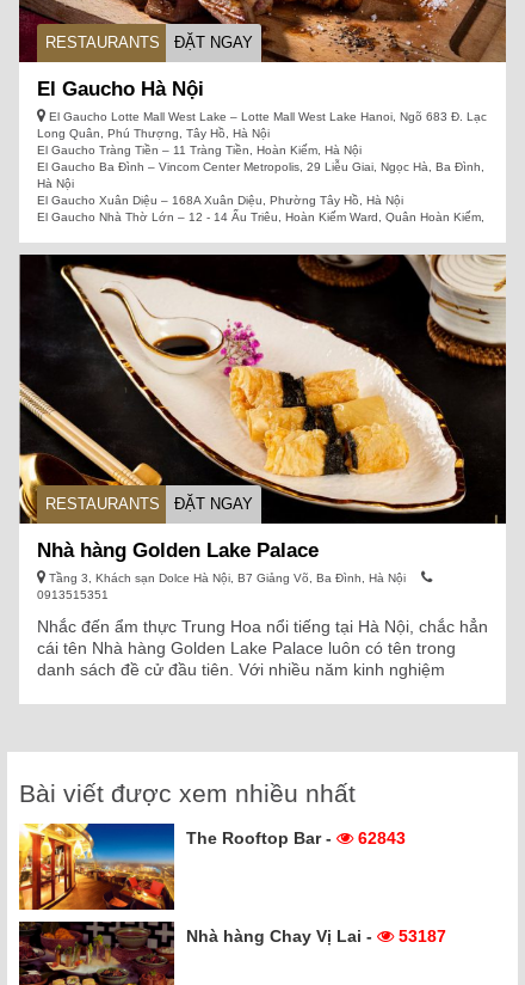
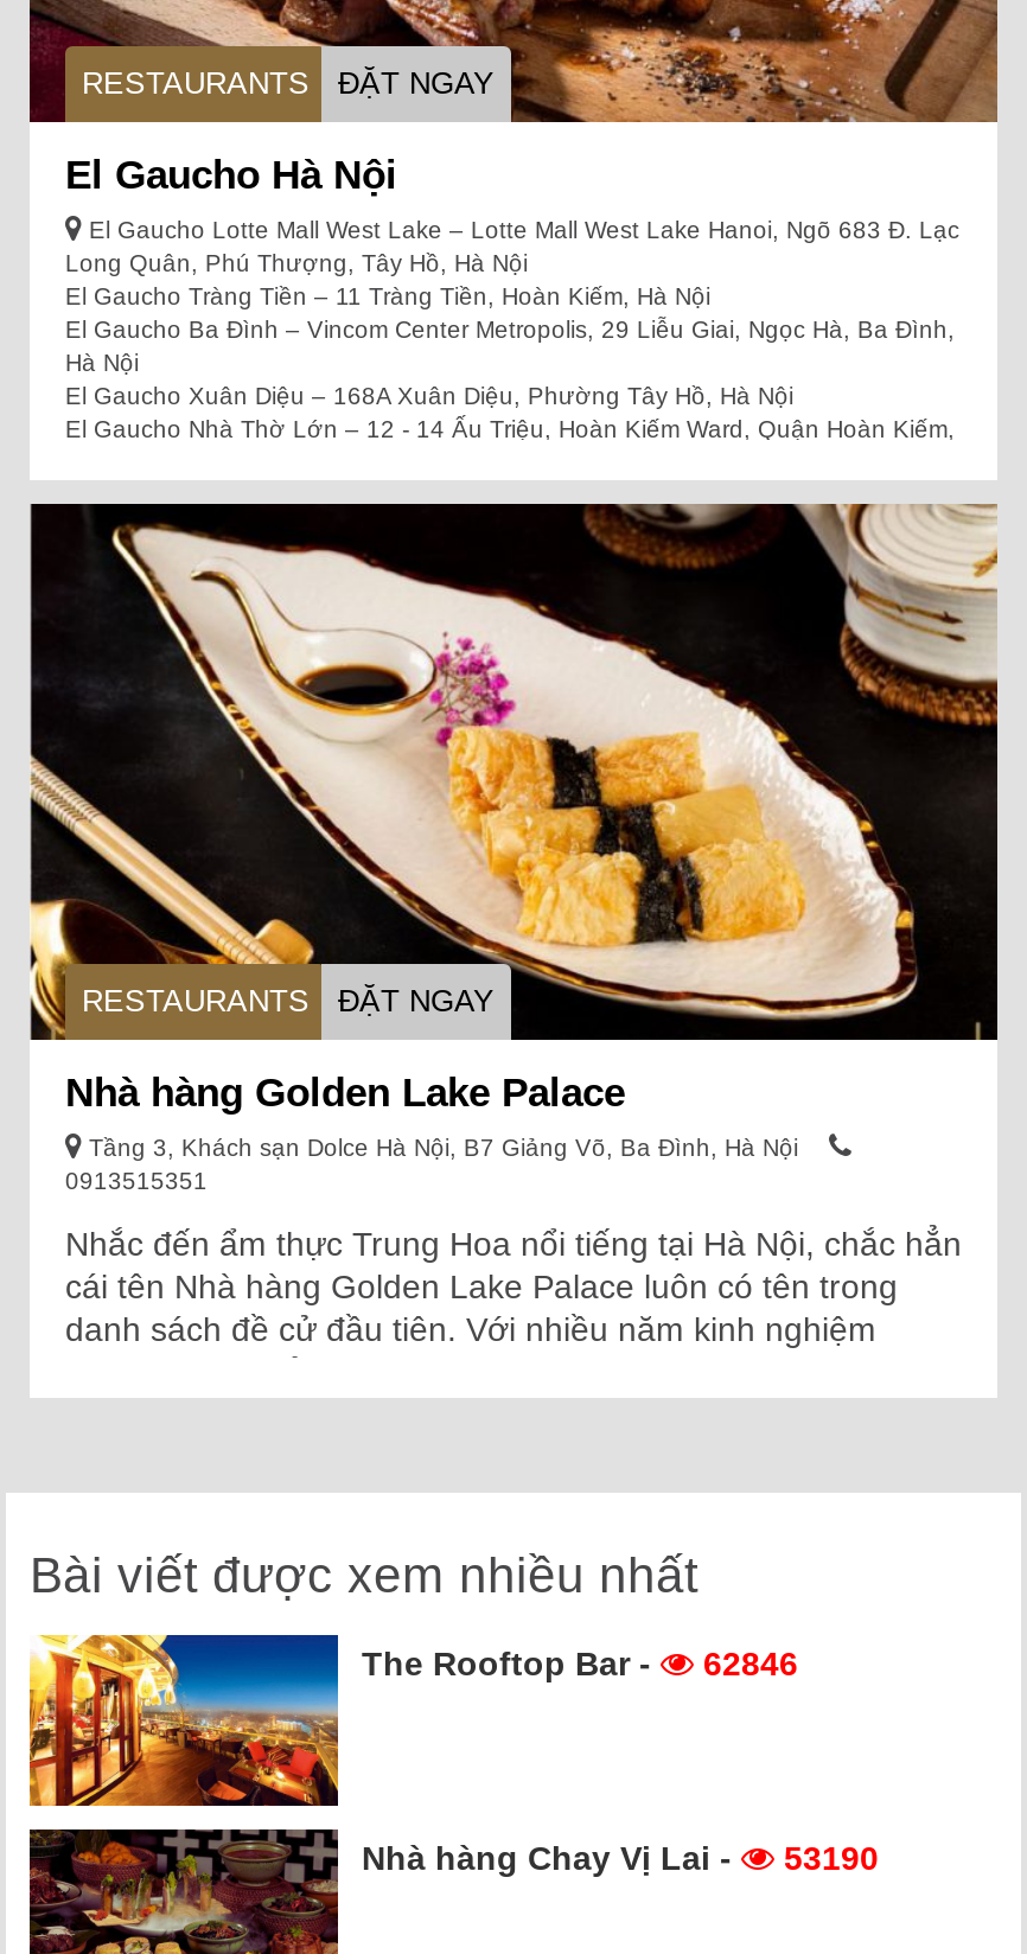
- The Rooftop Bar - 62843
+ The Rooftop Bar - 62846

- Nhà hàng Chay Vị Lai - 53187
+ Nhà hàng Chay Vị Lai - 53190
